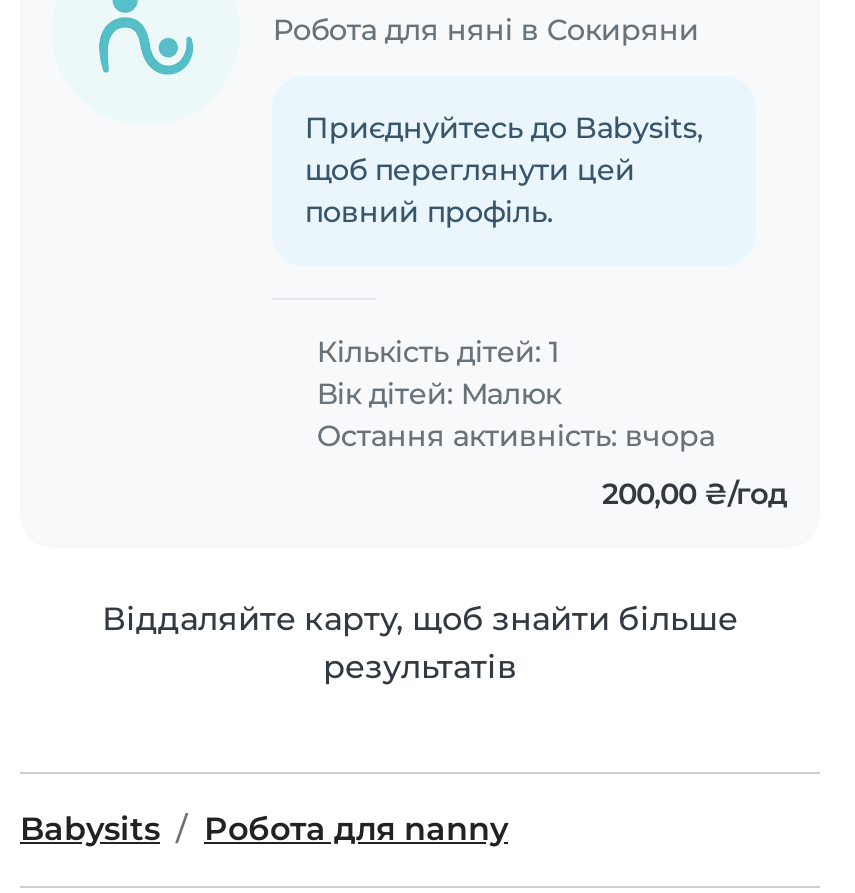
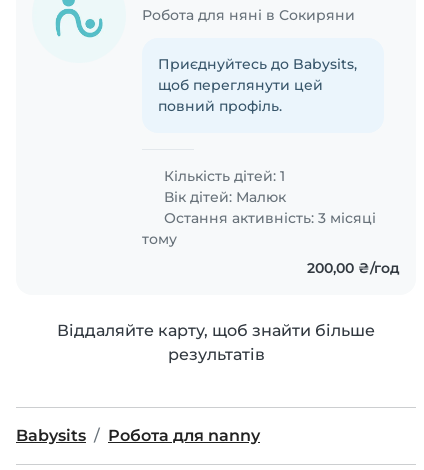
- Остання активність: вчора
+ Остання активність: 3 місяці
+ тому
